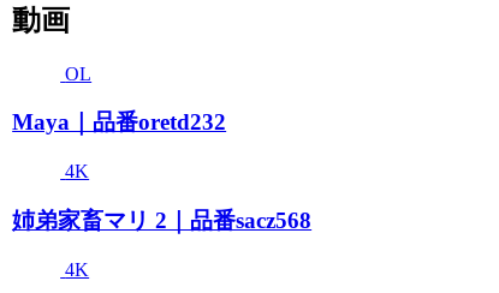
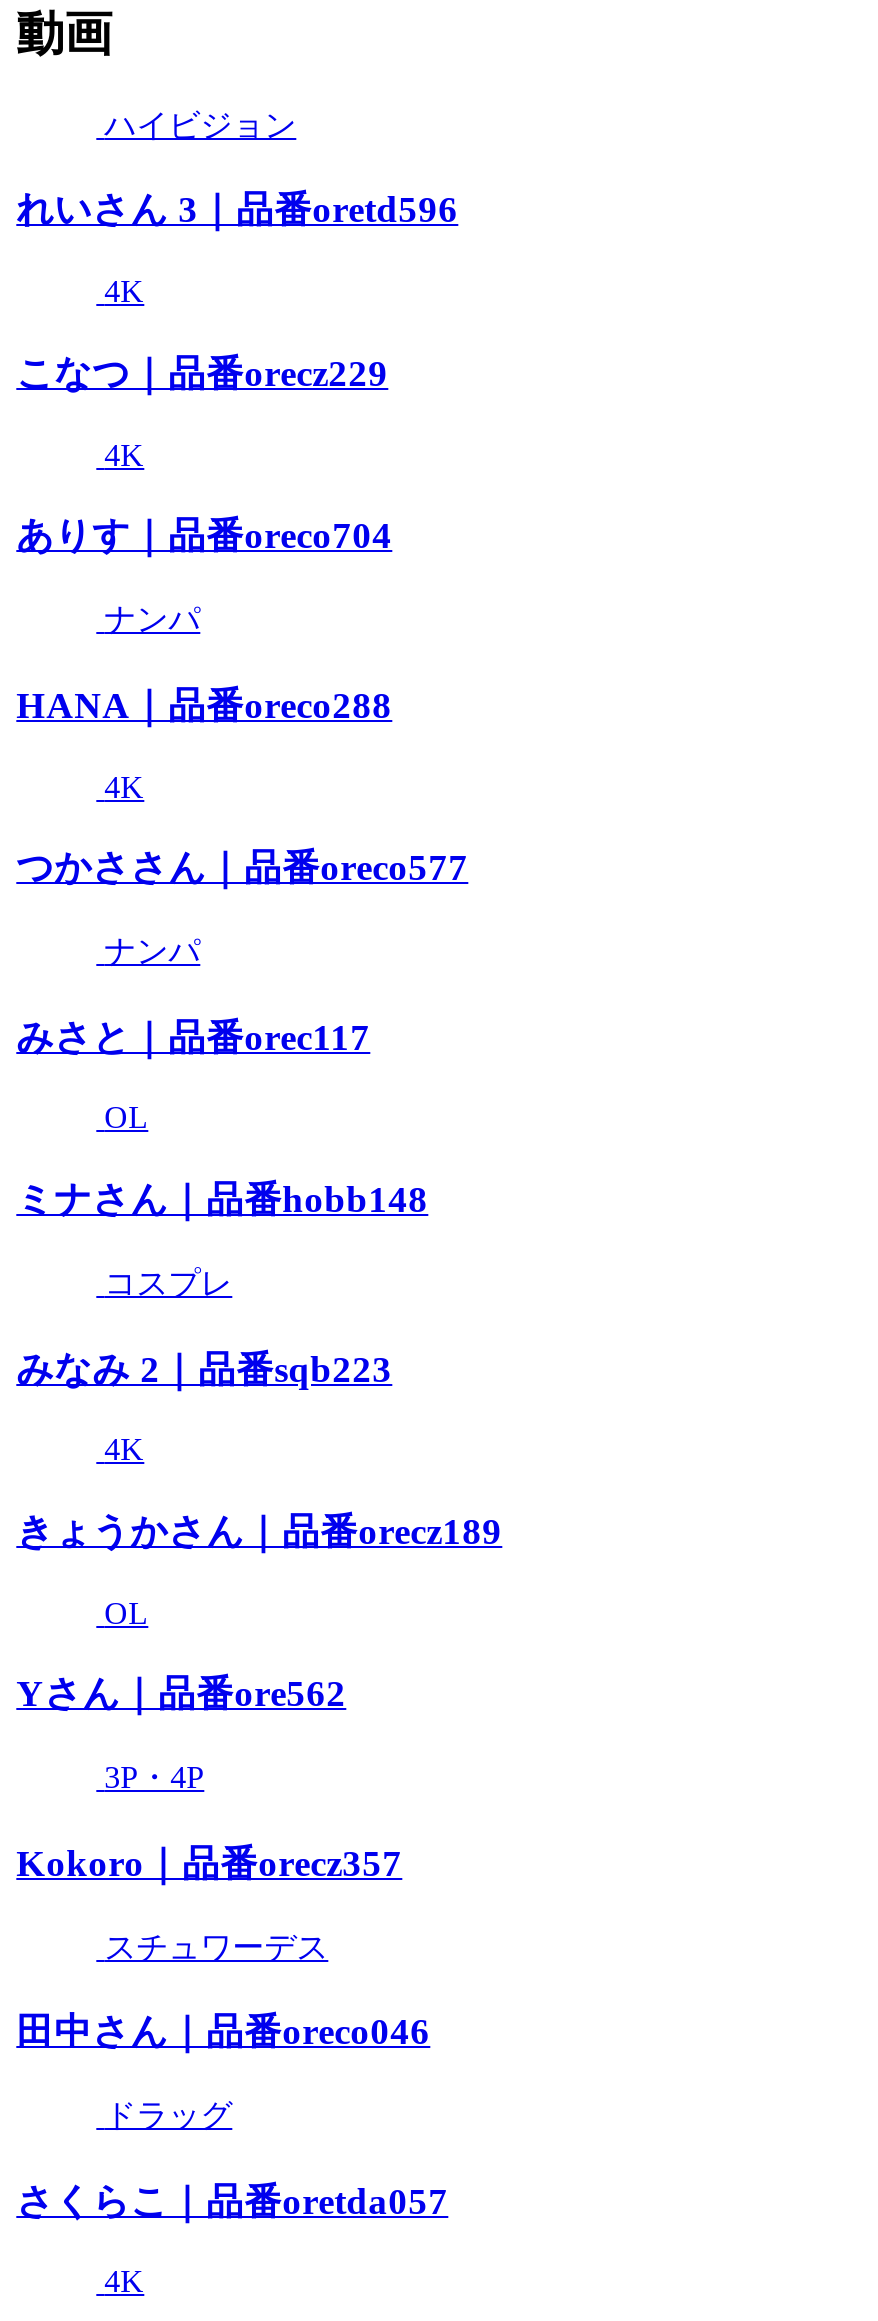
+ ハイビジョン
+ れいさん 3｜品番oretd596
+ 4K
+ こなつ｜品番orecz229
+ 4K
+ ありす｜品番oreco704
+ ナンパ
+ HANA｜品番oreco288
+ 4K
+ つかささん｜品番oreco577
+ ナンパ
+ みさと｜品番orec117

- Maya｜品番oretd232
+ ミナさん｜品番hobb148
+ コスプレ
+ みなみ 2｜品番sqb223

- 姉弟家畜マリ 2｜品番sacz568
+ きょうかさん｜品番orecz189
+ OL
+ Yさん｜品番ore562
+ 3P・4P
+ Kokoro｜品番orecz357
+ スチュワーデス
+ 田中さん｜品番oreco046
+ ドラッグ
+ さくらこ｜品番oretda057
